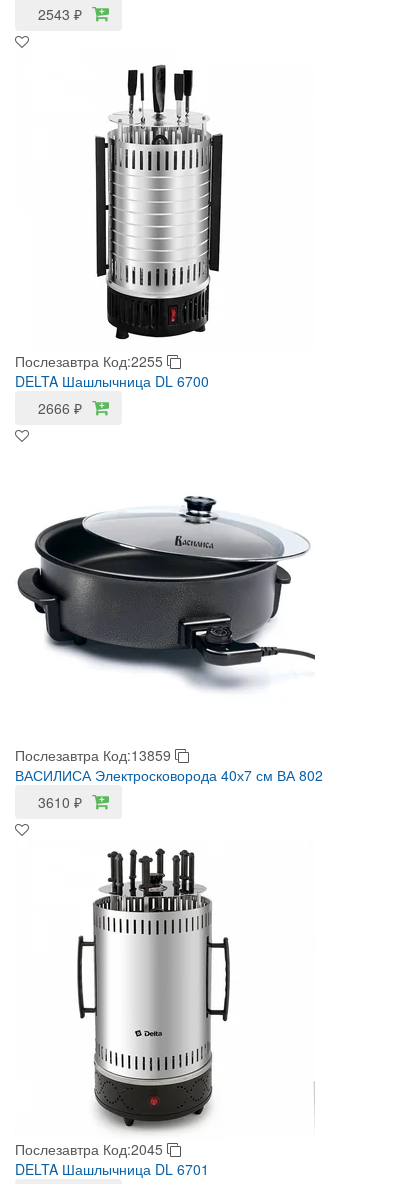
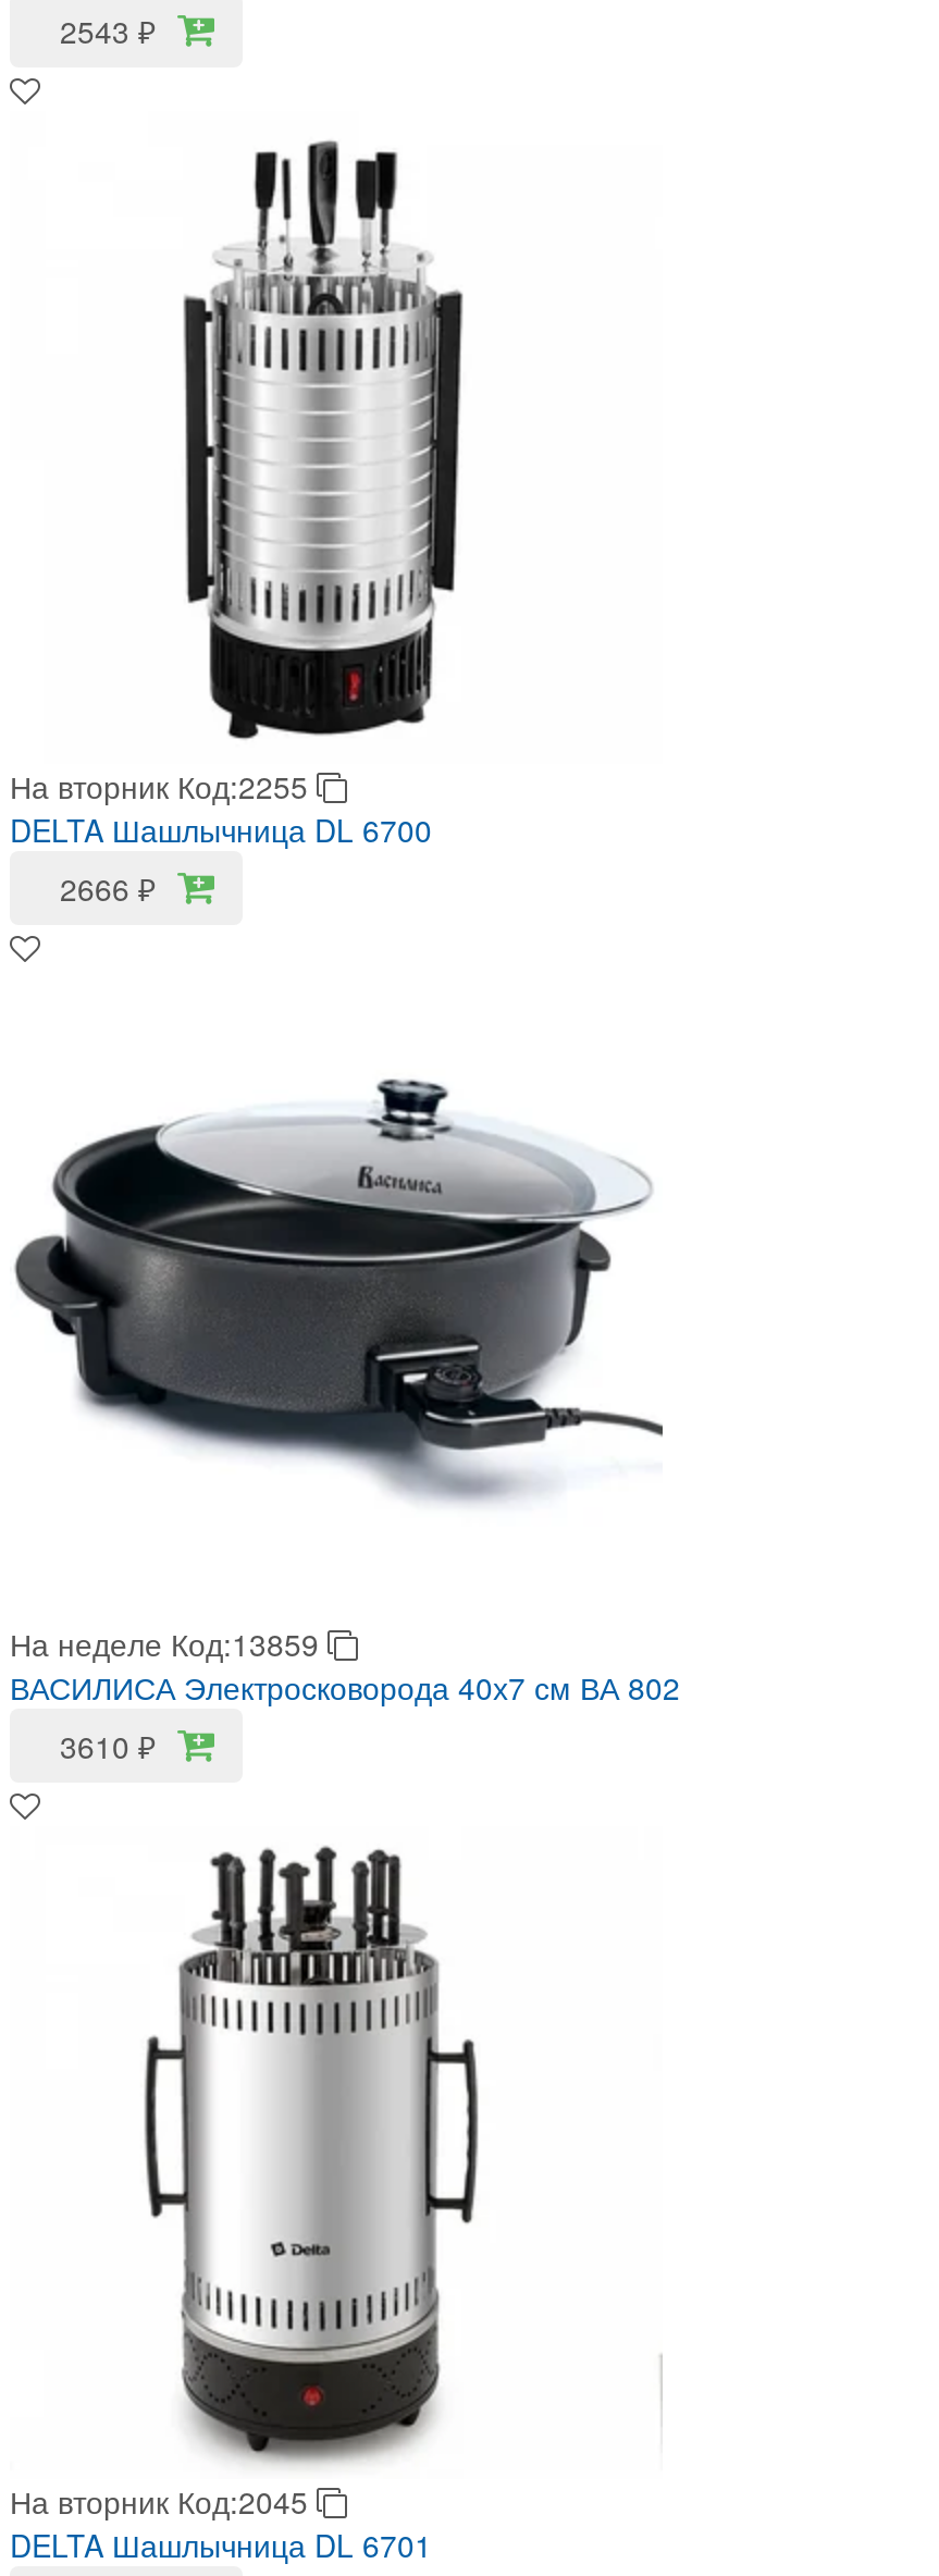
- Послезавтра Код:2255
+ На вторник Код:2255

- Послезавтра Код:13859
+ На неделе Код:13859

- Послезавтра Код:2045
+ На вторник Код:2045
